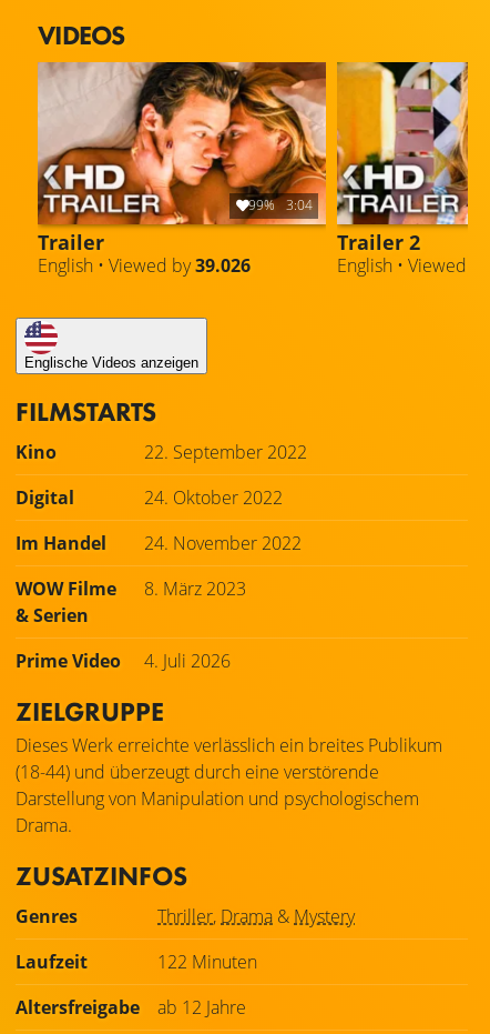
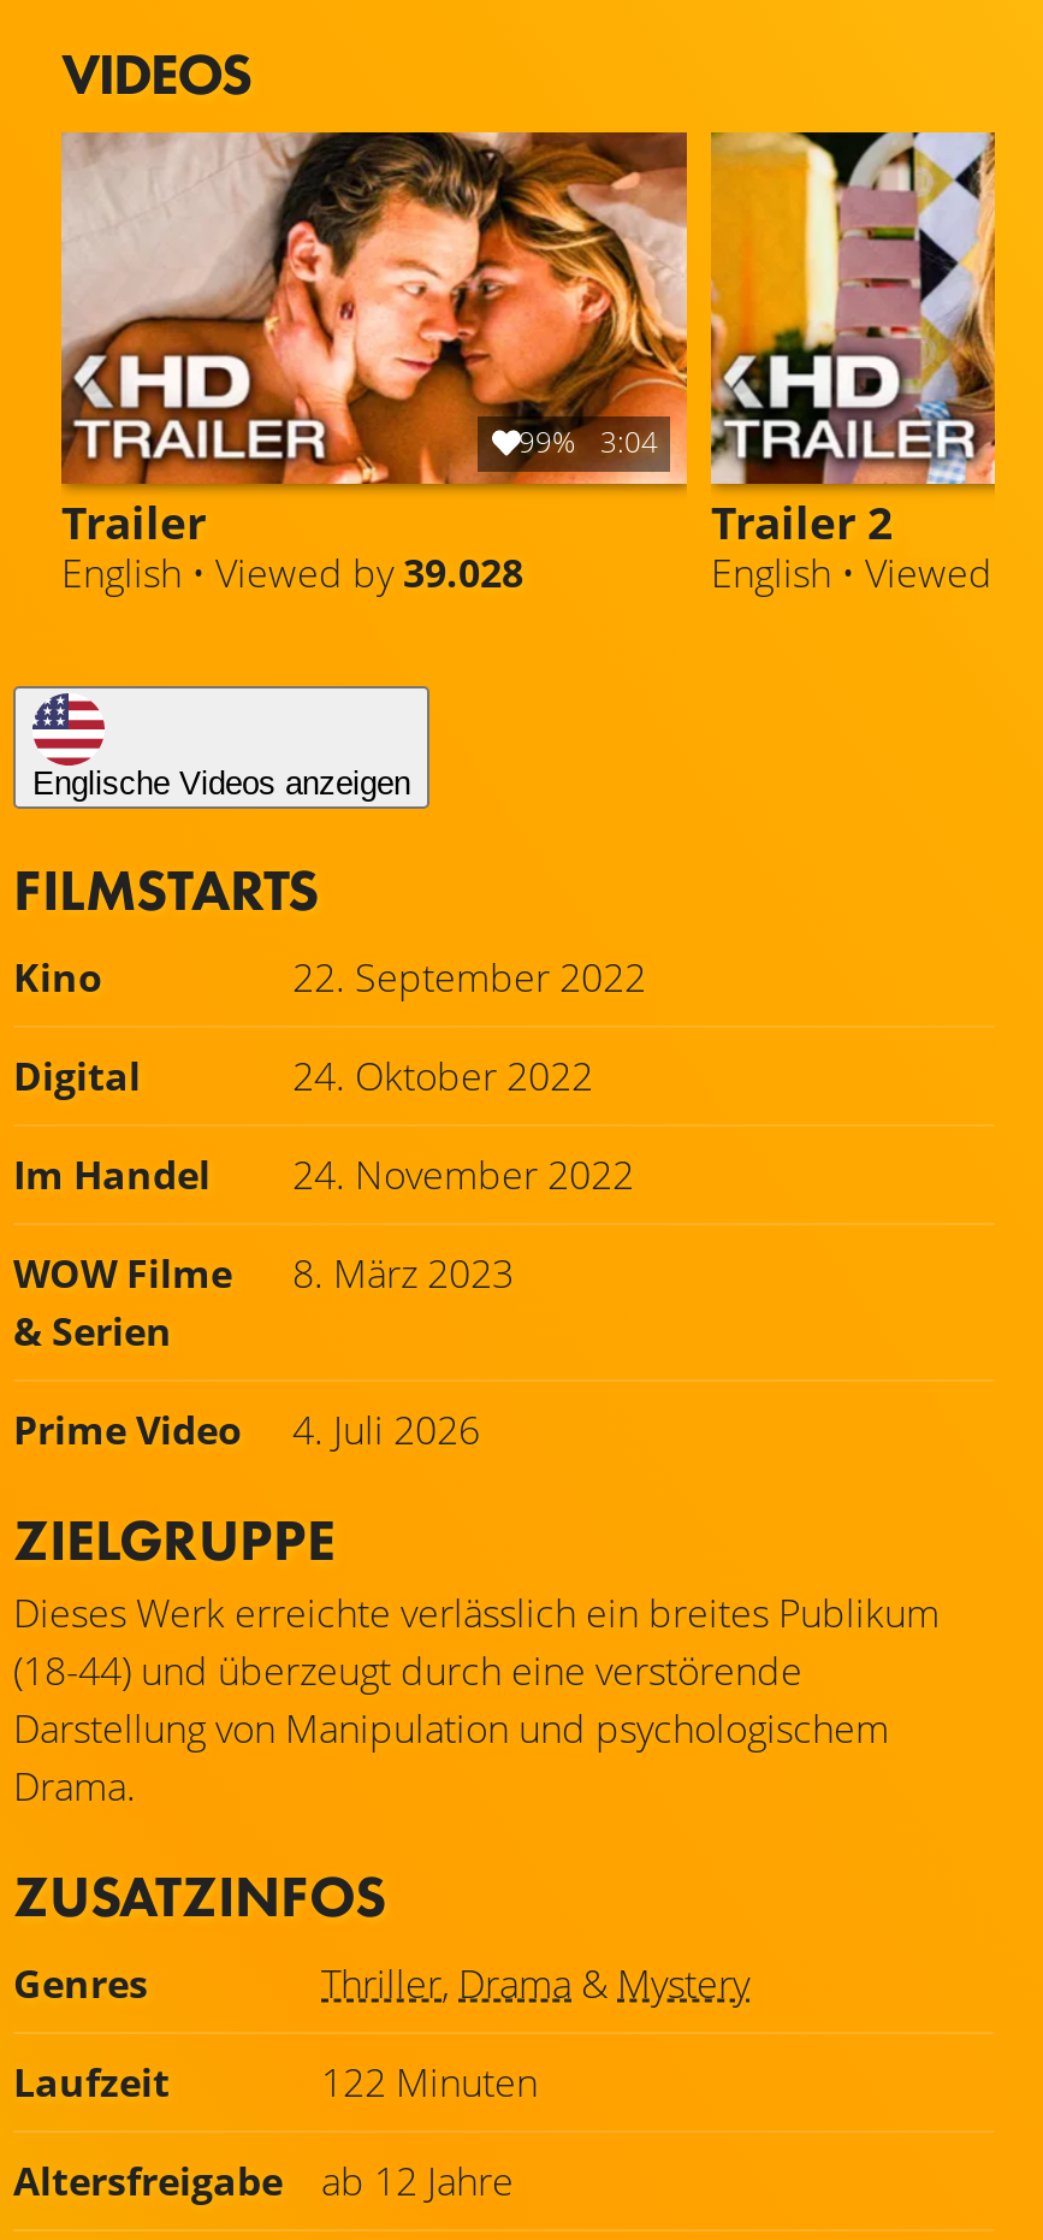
- English • Viewed by 39.026
+ English • Viewed by 39.028
